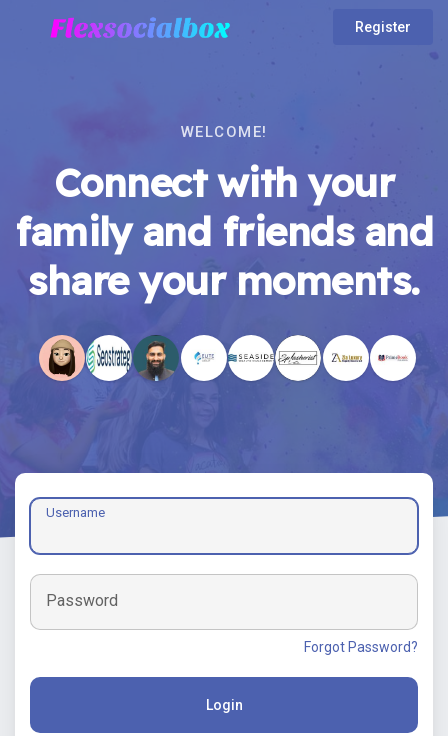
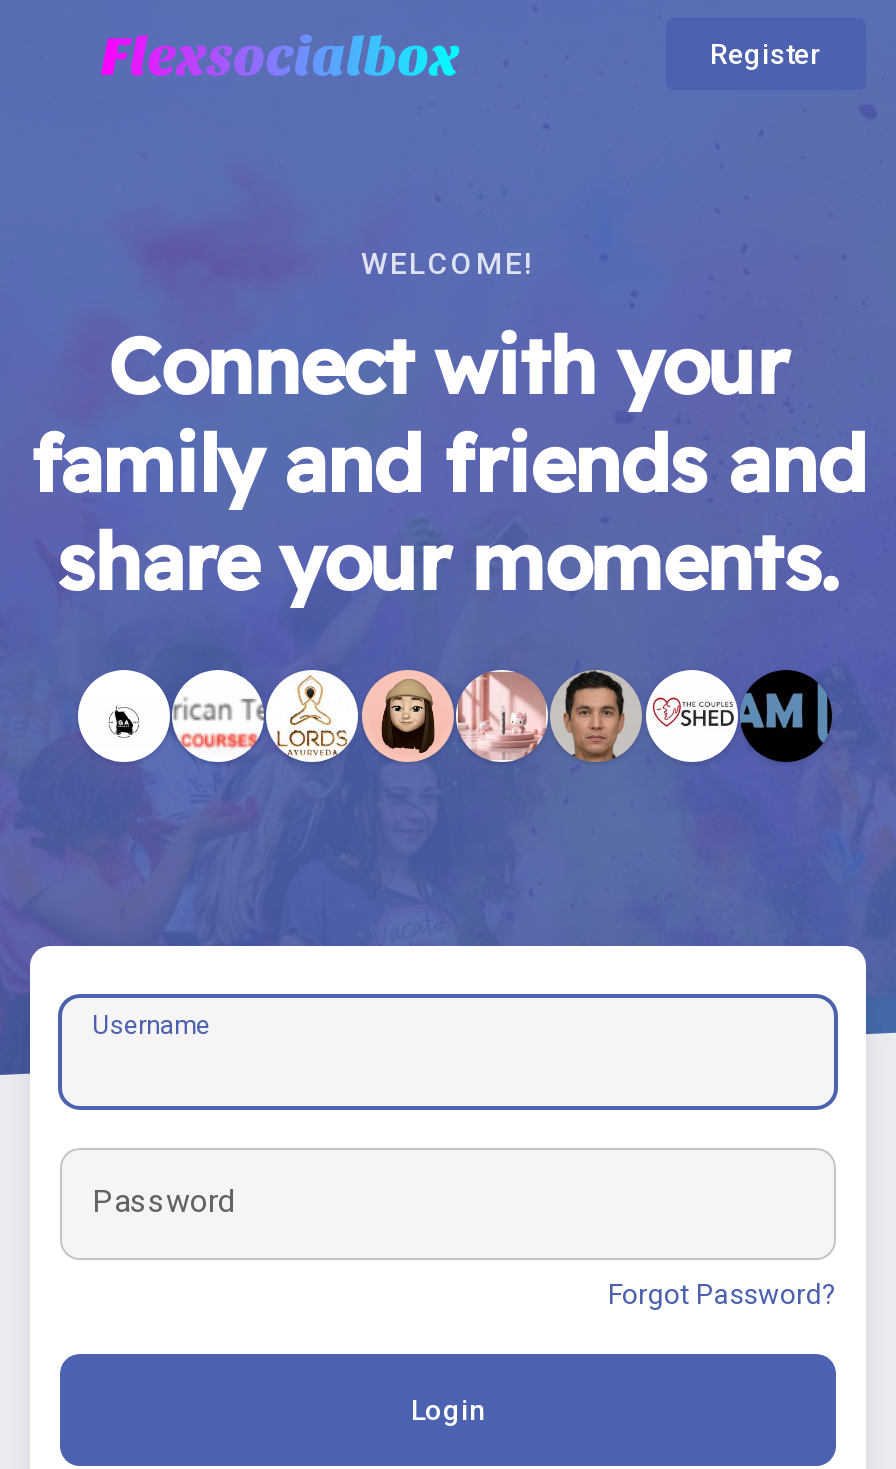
- [image]
+ [image]
